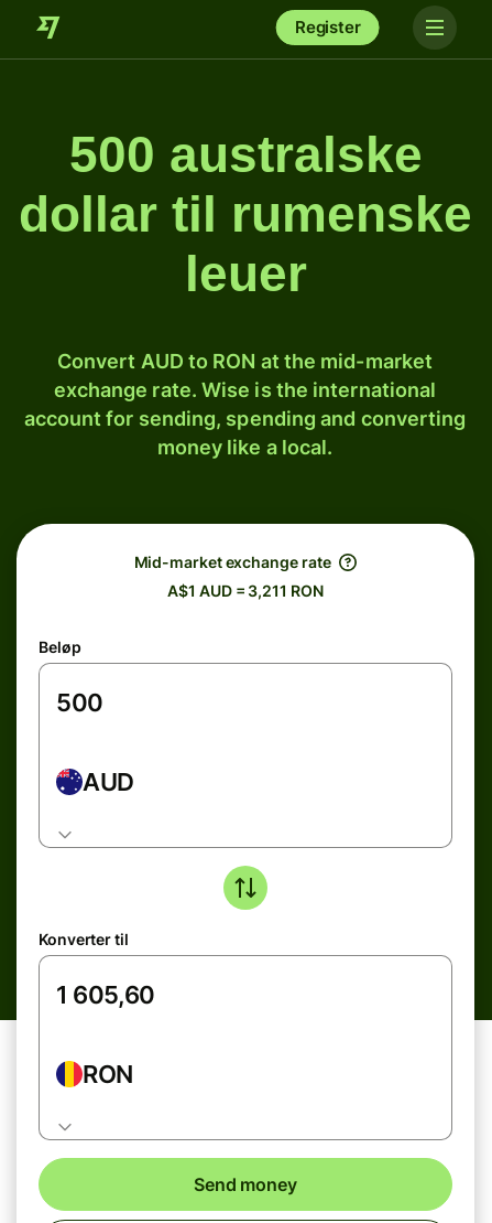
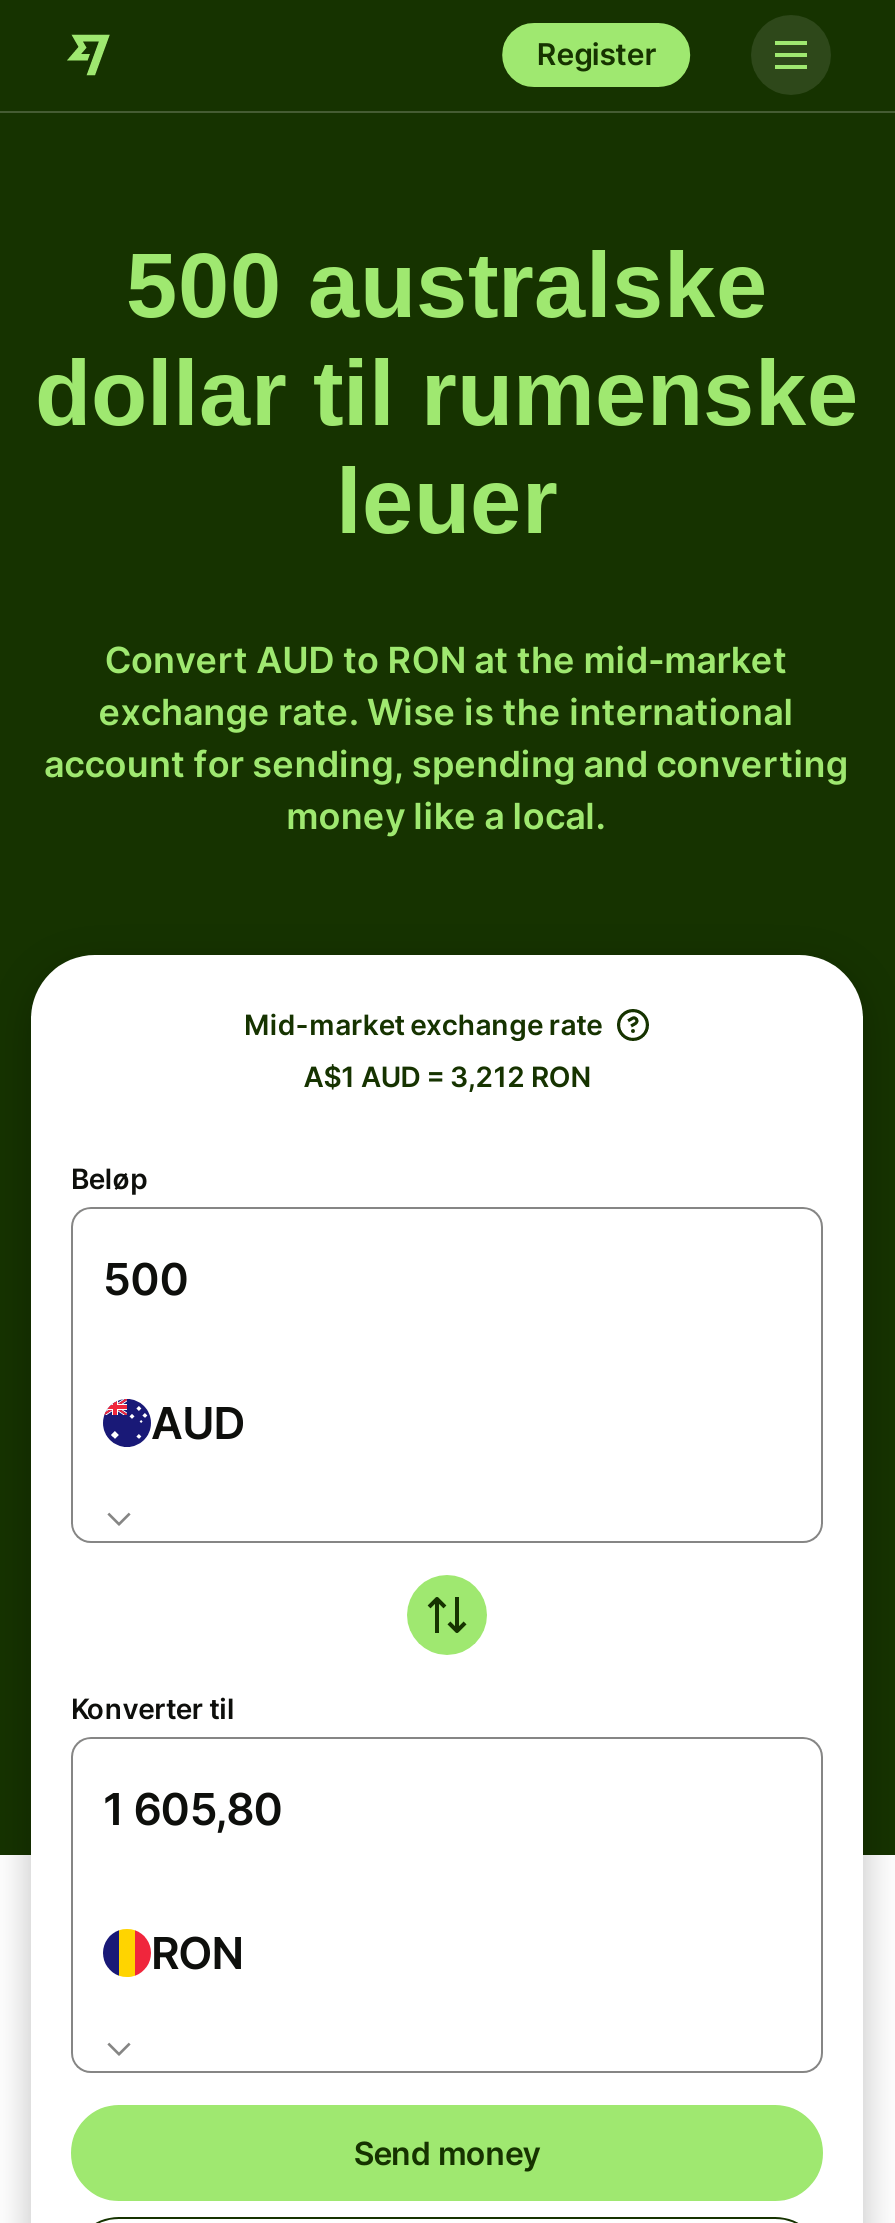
- A$1 AUD = 3,211 RON
+ A$1 AUD = 3,212 RON
